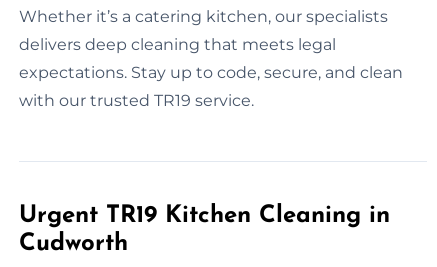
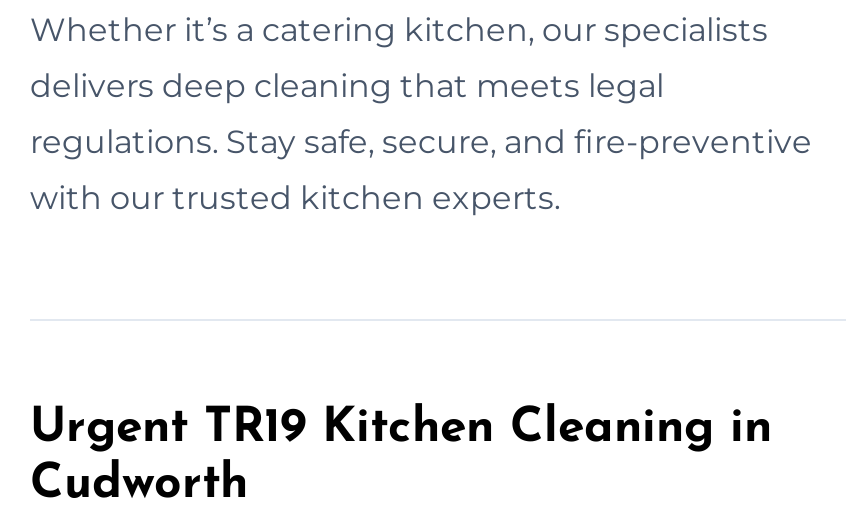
- expectations. Stay up to code, secure, and clean
+ regulations. Stay safe, secure, and fire-preventive

- with our trusted TR19 service.
+ with our trusted kitchen experts.
